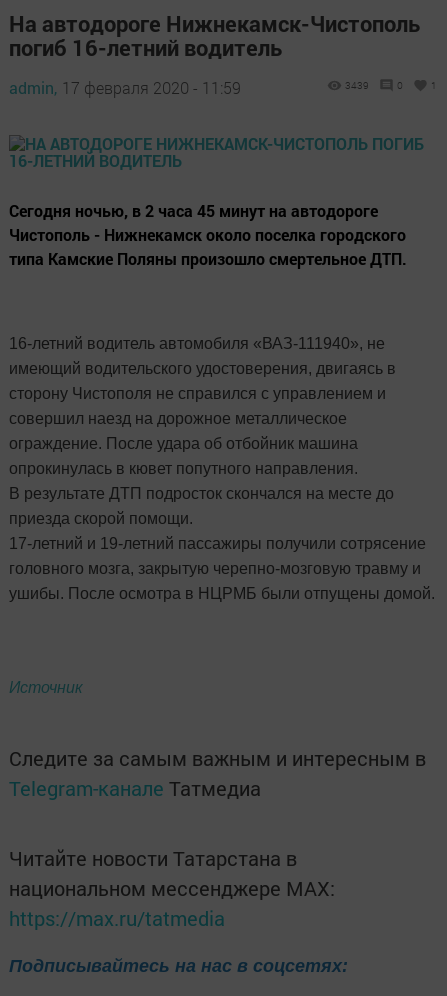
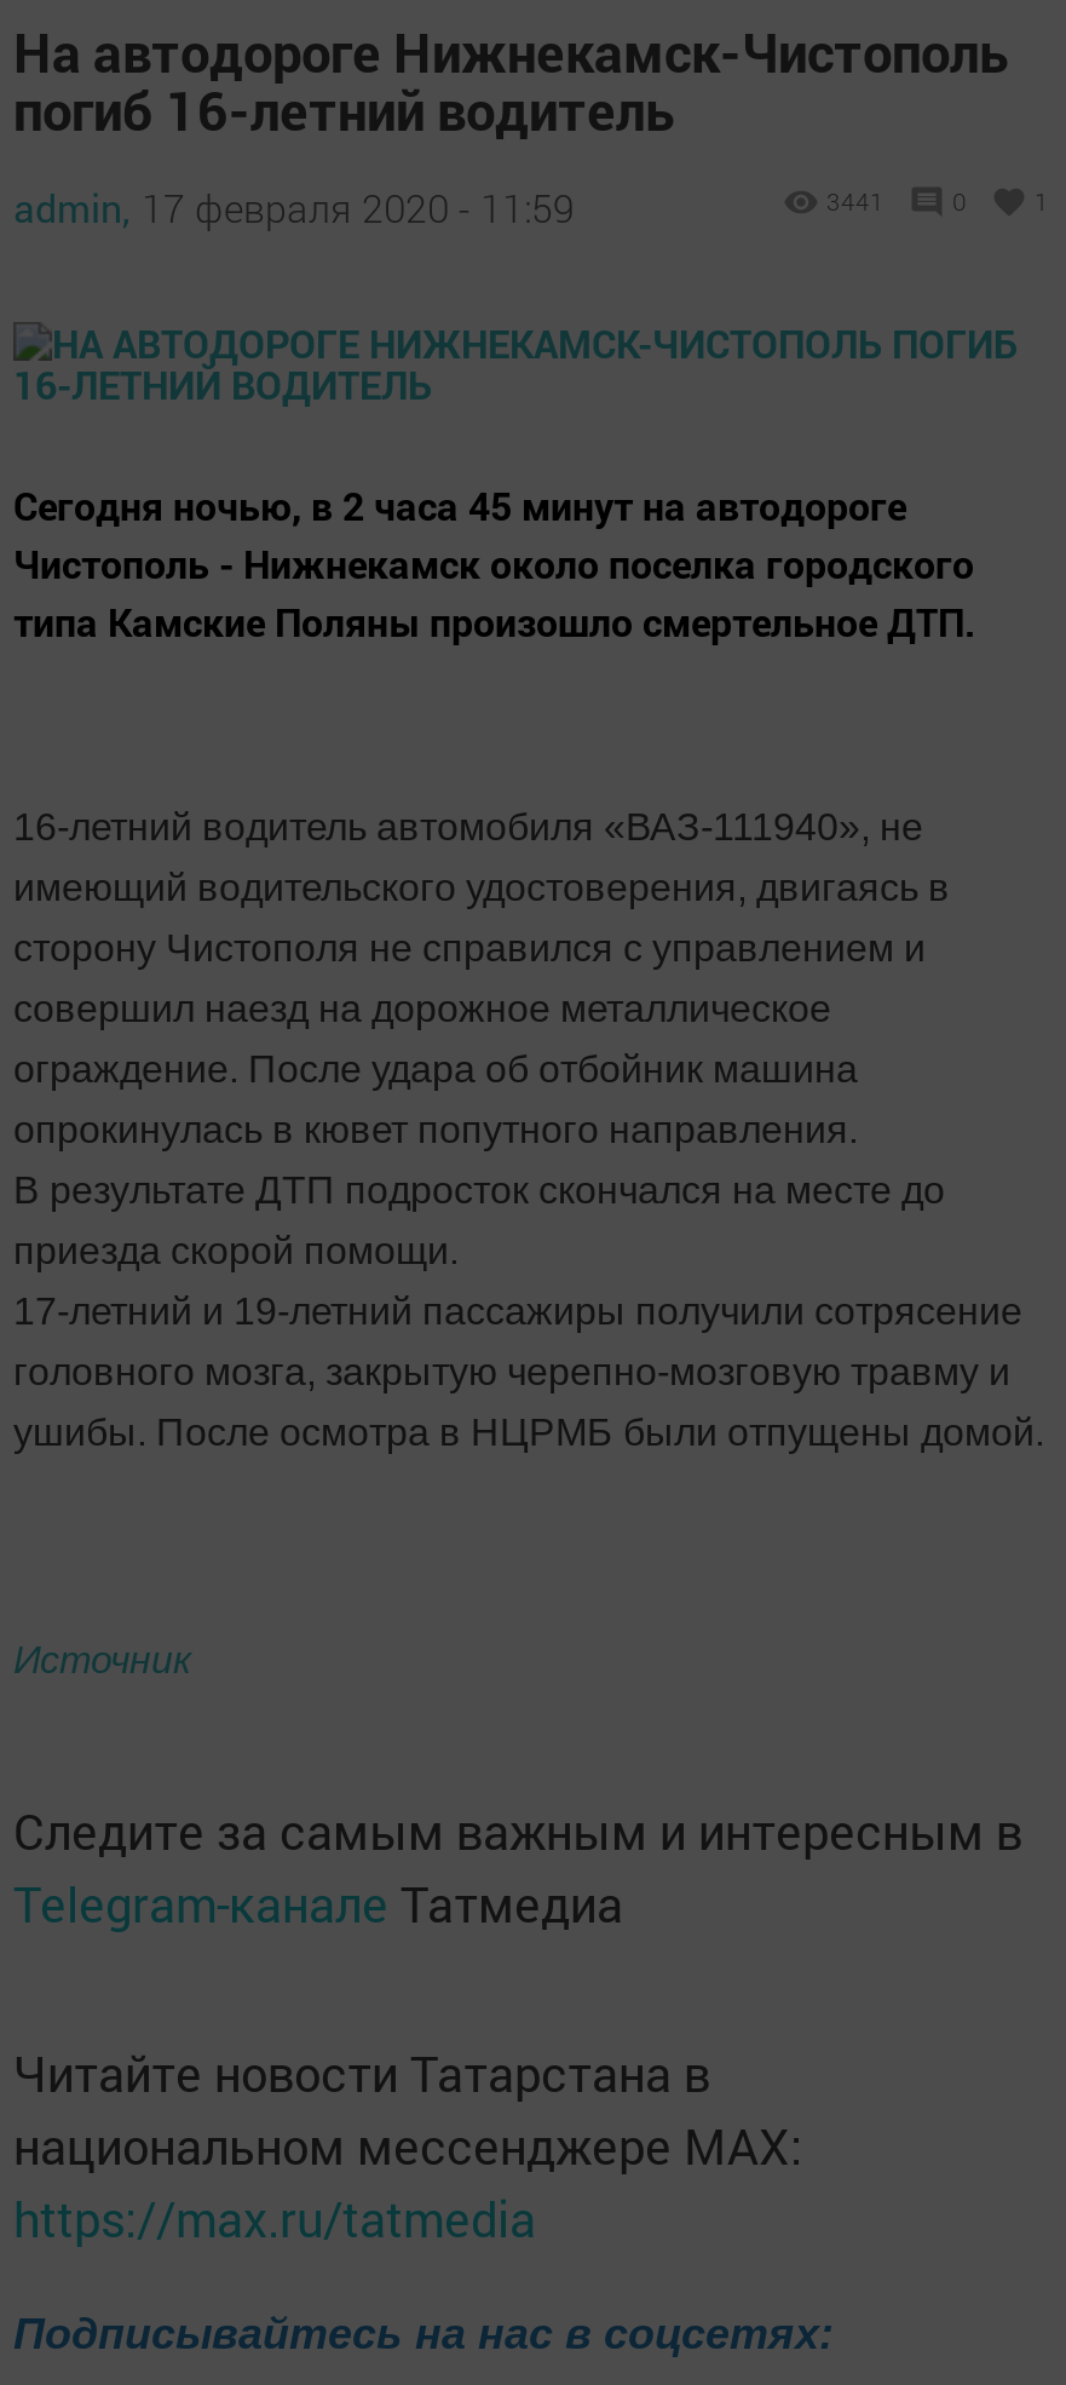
- 3439
+ 3441
